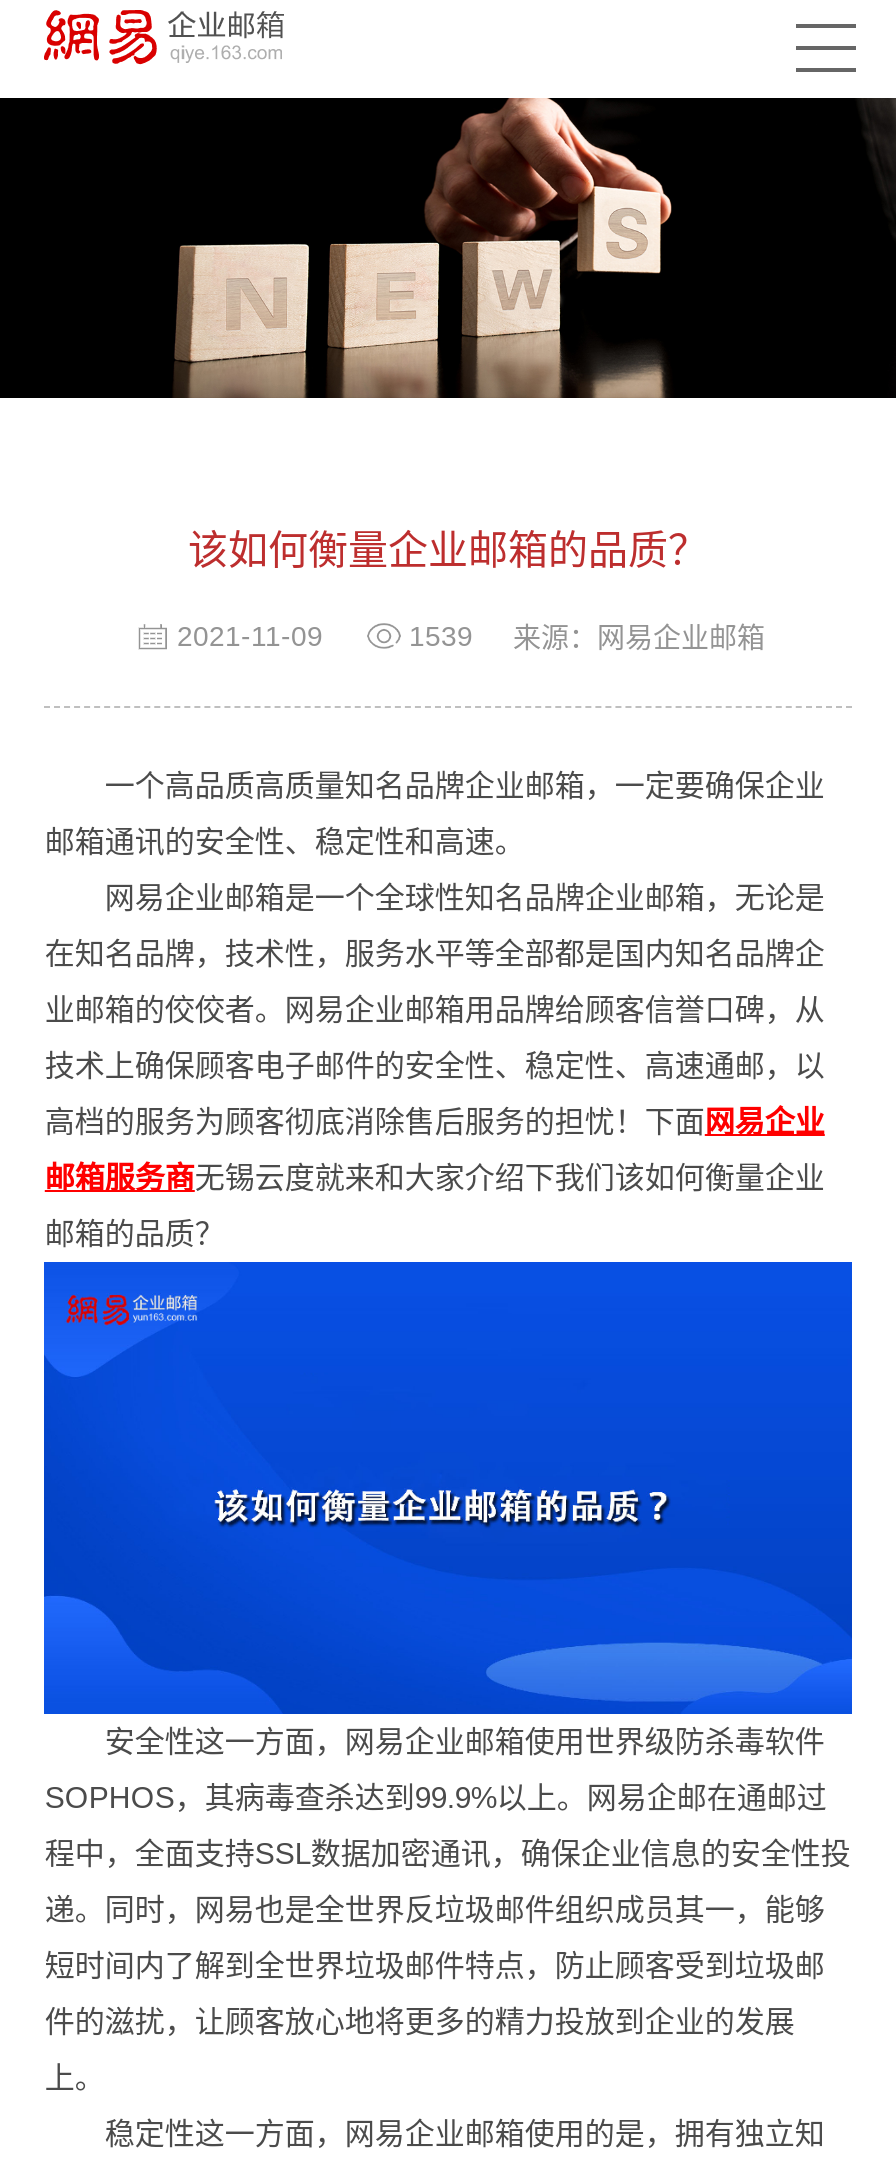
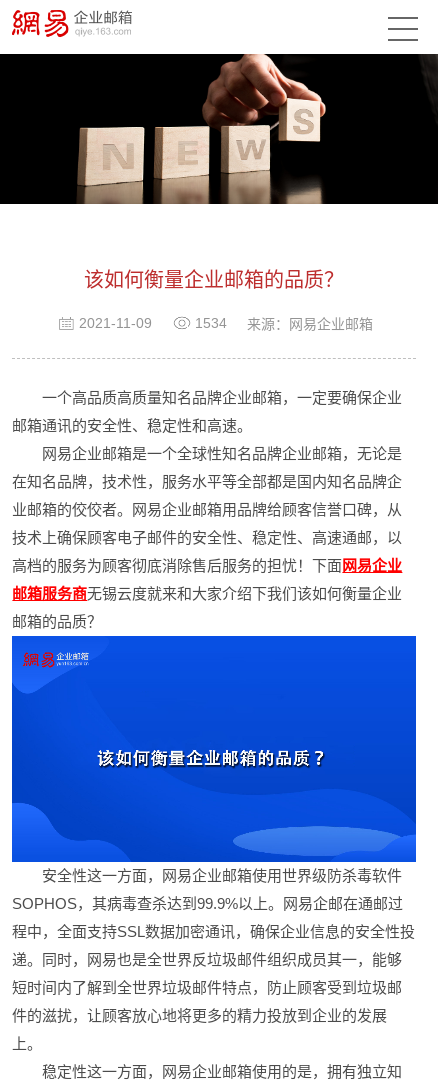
- 1539 来源：网易企业邮箱
+ 1534 来源：网易企业邮箱
